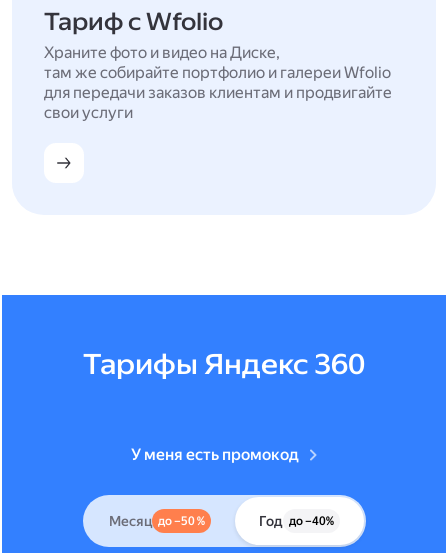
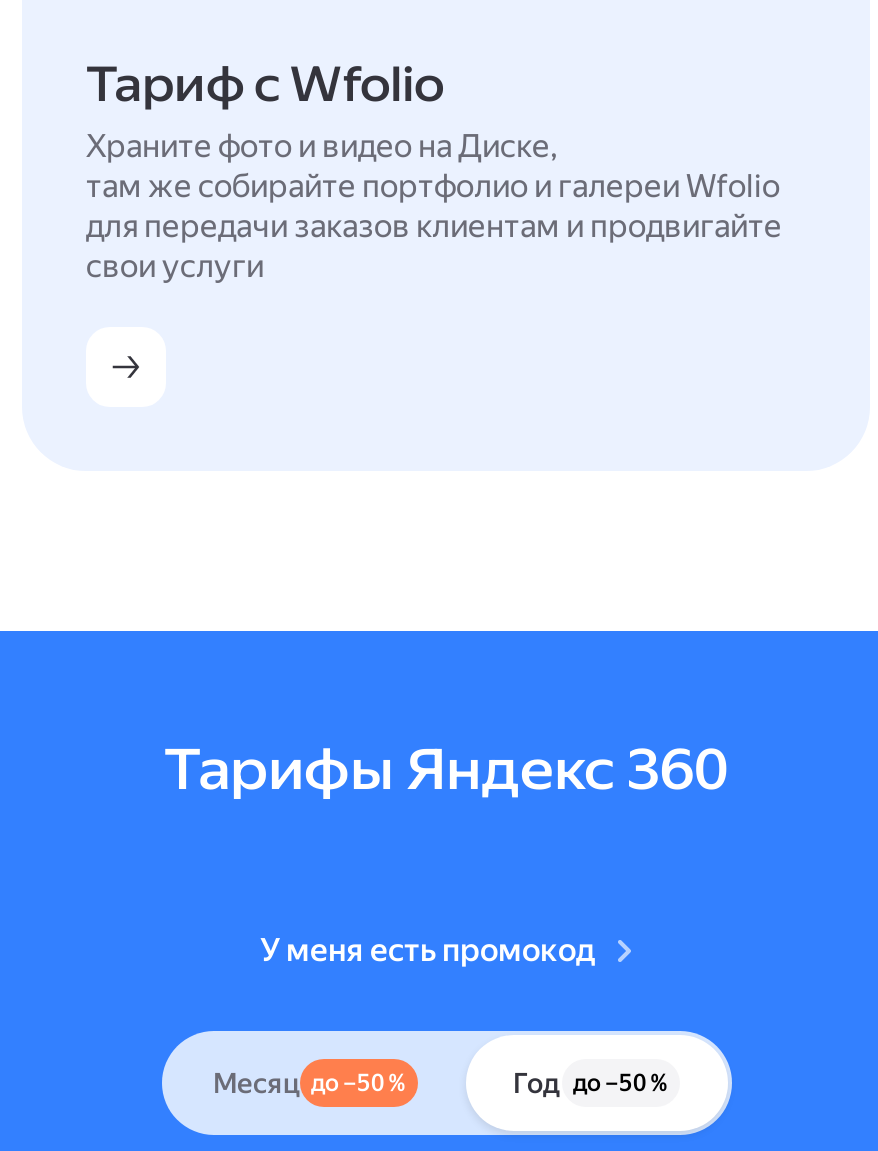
- Год до –40%
+ Год до –50 %
